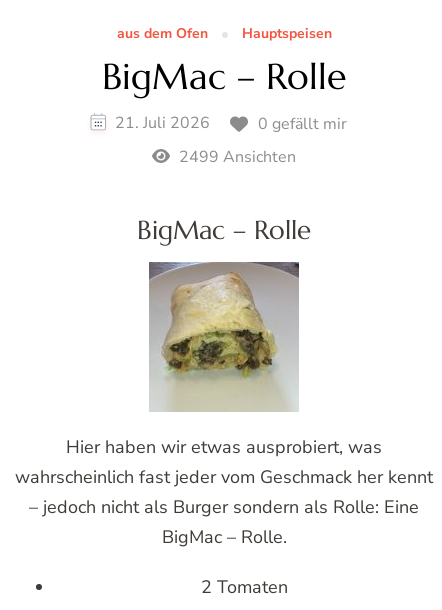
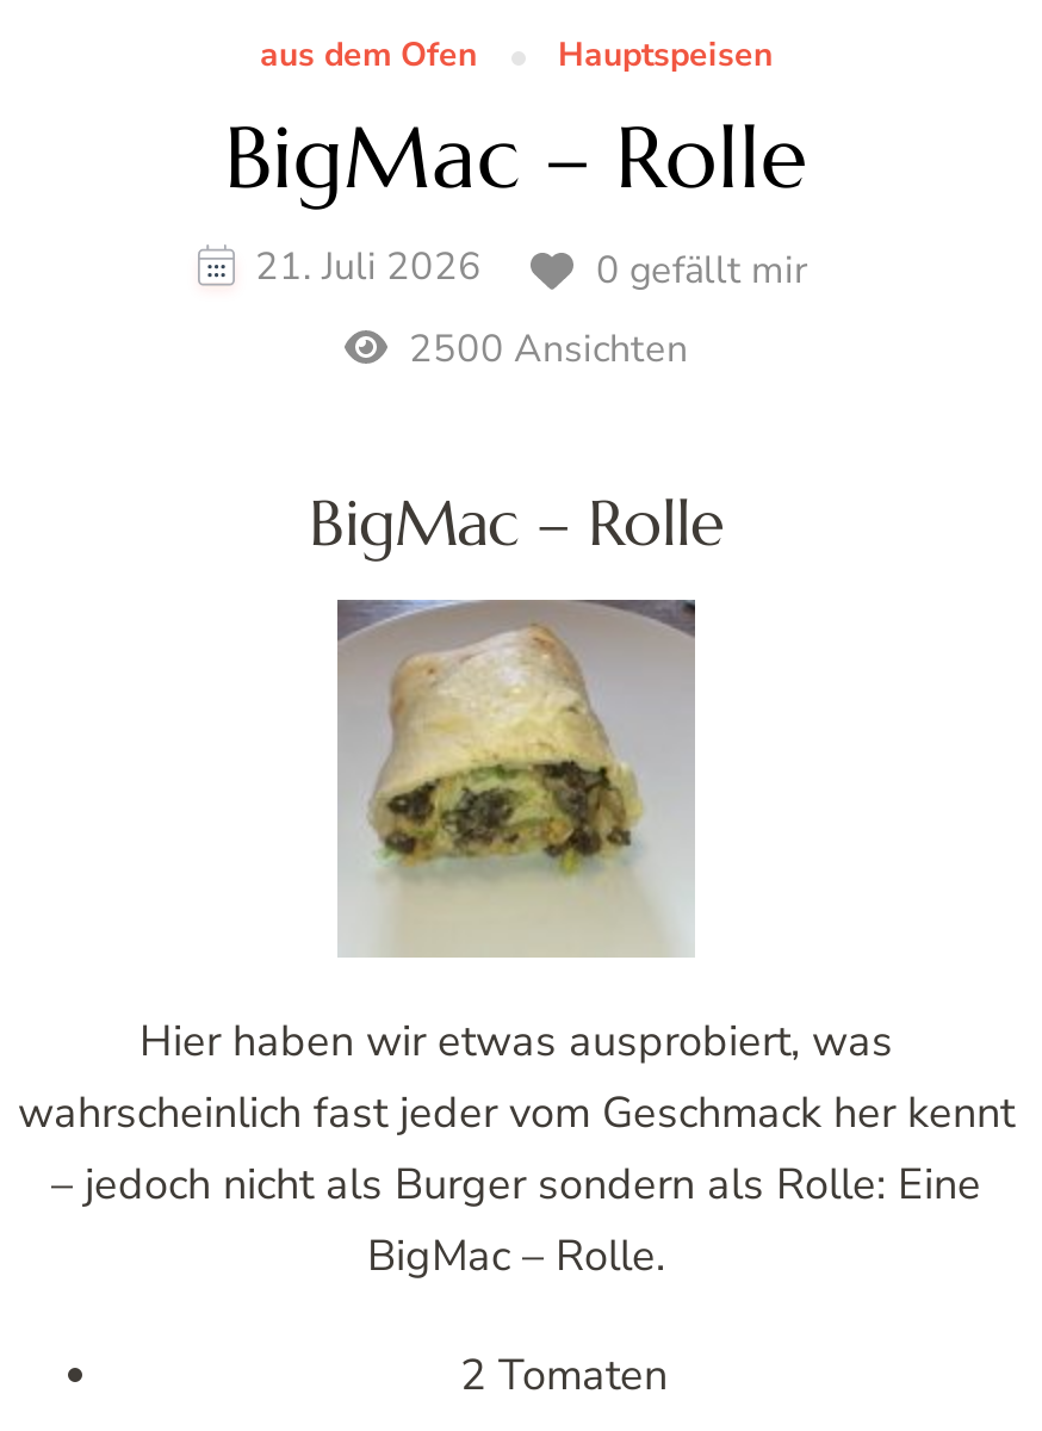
- 2499 Ansichten
+ 2500 Ansichten
